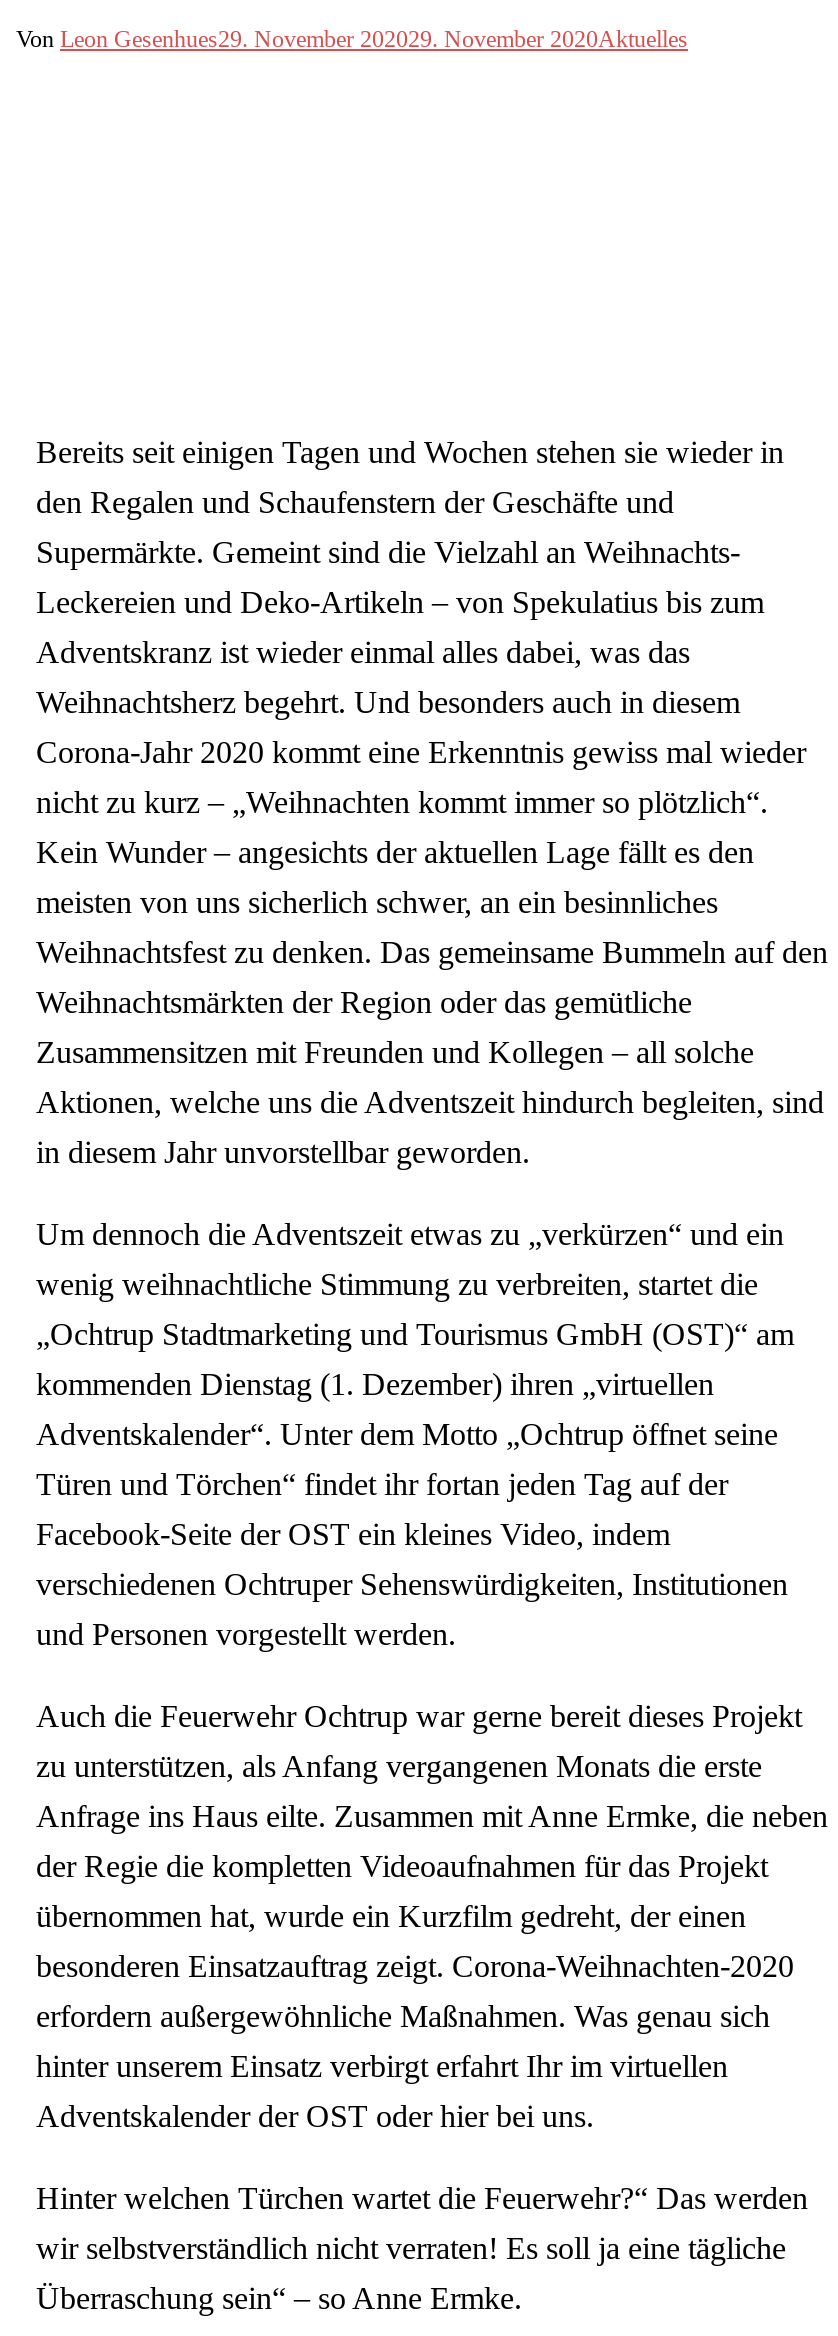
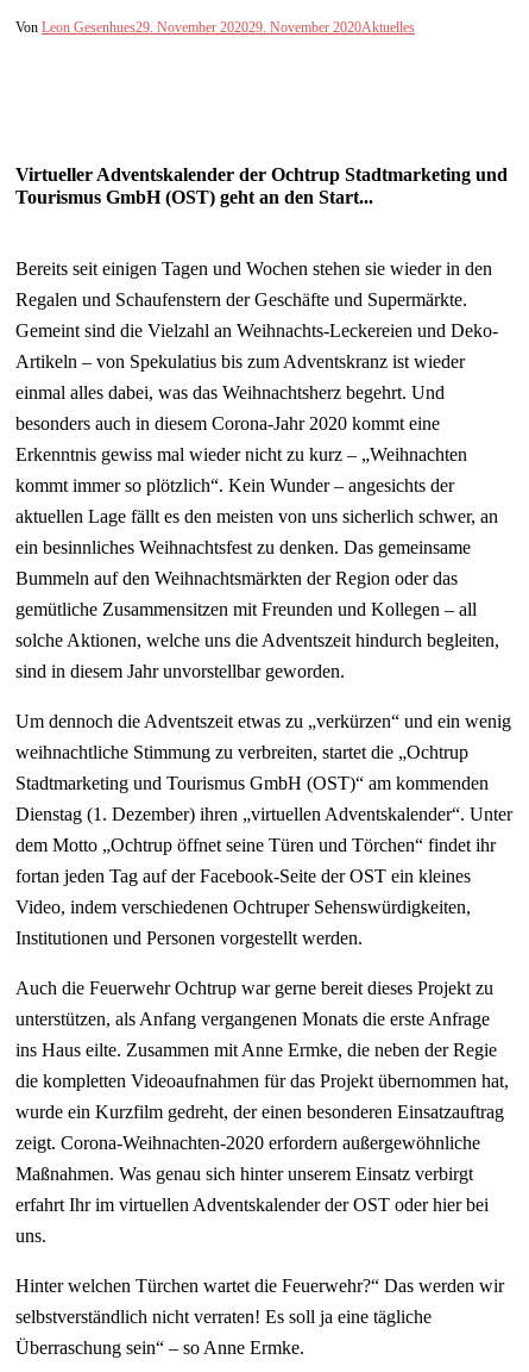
- Bereits seit einigen Tagen und Wochen stehen sie wieder in
- den Regalen und Schaufenstern der Geschäfte und
- Supermärkte. Gemeint sind die Vielzahl an Weihnachts-
- Leckereien und Deko-Artikeln – von Spekulatius bis zum
- Adventskranz ist wieder einmal alles dabei, was das
- Weihnachtsherz begehrt. Und besonders auch in diesem
- Corona-Jahr 2020 kommt eine Erkenntnis gewiss mal wieder
- nicht zu kurz – „Weihnachten kommt immer so plötzlich“.
- Kein Wunder – angesichts der aktuellen Lage fällt es den
- meisten von uns sicherlich schwer, an ein besinnliches
- Weihnachtsfest zu denken. Das gemeinsame Bummeln auf den
- Weihnachtsmärkten der Region oder das gemütliche
- Zusammensitzen mit Freunden und Kollegen – all solche
- Aktionen, welche uns die Adventszeit hindurch begleiten, sind
- in diesem Jahr unvorstellbar geworden.
- Um dennoch die Adventszeit etwas zu „verkürzen“ und ein
- wenig weihnachtliche Stimmung zu verbreiten, startet die
- „Ochtrup Stadtmarketing und Tourismus GmbH (OST)“ am
- kommenden Dienstag (1. Dezember) ihren „virtuellen
- Adventskalender“. Unter dem Motto „Ochtrup öffnet seine
- Türen und Törchen“ findet ihr fortan jeden Tag auf der
- Facebook-Seite der OST ein kleines Video, indem
- verschiedenen Ochtruper Sehenswürdigkeiten, Institutionen
- und Personen vorgestellt werden.
- Auch die Feuerwehr Ochtrup war gerne bereit dieses Projekt
- zu unterstützen, als Anfang vergangenen Monats die erste
- Anfrage ins Haus eilte. Zusammen mit Anne Ermke, die neben
- der Regie die kompletten Videoaufnahmen für das Projekt
- übernommen hat, wurde ein Kurzfilm gedreht, der einen
- besonderen Einsatzauftrag zeigt. Corona-Weihnachten-2020
- erfordern außergewöhnliche Maßnahmen. Was genau sich
- hinter unserem Einsatz verbirgt erfahrt Ihr im virtuellen
- Adventskalender der OST oder hier bei uns.
- Hinter welchen Türchen wartet die Feuerwehr?“ Das werden
- wir selbstverständlich nicht verraten! Es soll ja eine tägliche
+ Virtueller Adventskalender der Ochtrup Stadtmarketing und
+ Tourismus GmbH (OST) geht an den Start...
+ Bereits seit einigen Tagen und Wochen stehen sie wieder in den
+ Regalen und Schaufenstern der Geschäfte und Supermärkte.
+ Gemeint sind die Vielzahl an Weihnachts-Leckereien und Deko-
+ Artikeln – von Spekulatius bis zum Adventskranz ist wieder
+ einmal alles dabei, was das Weihnachtsherz begehrt. Und
+ besonders auch in diesem Corona-Jahr 2020 kommt eine
+ Erkenntnis gewiss mal wieder nicht zu kurz – „Weihnachten
+ kommt immer so plötzlich“. Kein Wunder – angesichts der
+ aktuellen Lage fällt es den meisten von uns sicherlich schwer, an
+ ein besinnliches Weihnachtsfest zu denken. Das gemeinsame
+ Bummeln auf den Weihnachtsmärkten der Region oder das
+ gemütliche Zusammensitzen mit Freunden und Kollegen – all
+ solche Aktionen, welche uns die Adventszeit hindurch begleiten,
+ sind in diesem Jahr unvorstellbar geworden.
+ Um dennoch die Adventszeit etwas zu „verkürzen“ und ein wenig
+ weihnachtliche Stimmung zu verbreiten, startet die „Ochtrup
+ Stadtmarketing und Tourismus GmbH (OST)“ am kommenden
+ Dienstag (1. Dezember) ihren „virtuellen Adventskalender“. Unter
+ dem Motto „Ochtrup öffnet seine Türen und Törchen“ findet ihr
+ fortan jeden Tag auf der Facebook-Seite der OST ein kleines
+ Video, indem verschiedenen Ochtruper Sehenswürdigkeiten,
+ Institutionen und Personen vorgestellt werden.
+ Auch die Feuerwehr Ochtrup war gerne bereit dieses Projekt zu
+ unterstützen, als Anfang vergangenen Monats die erste Anfrage
+ ins Haus eilte. Zusammen mit Anne Ermke, die neben der Regie
+ die kompletten Videoaufnahmen für das Projekt übernommen hat,
+ wurde ein Kurzfilm gedreht, der einen besonderen Einsatzauftrag
+ zeigt. Corona-Weihnachten-2020 erfordern außergewöhnliche
+ Maßnahmen. Was genau sich hinter unserem Einsatz verbirgt
+ erfahrt Ihr im virtuellen Adventskalender der OST oder hier bei
+ uns.
+ Hinter welchen Türchen wartet die Feuerwehr?“ Das werden wir
+ selbstverständlich nicht verraten! Es soll ja eine tägliche
